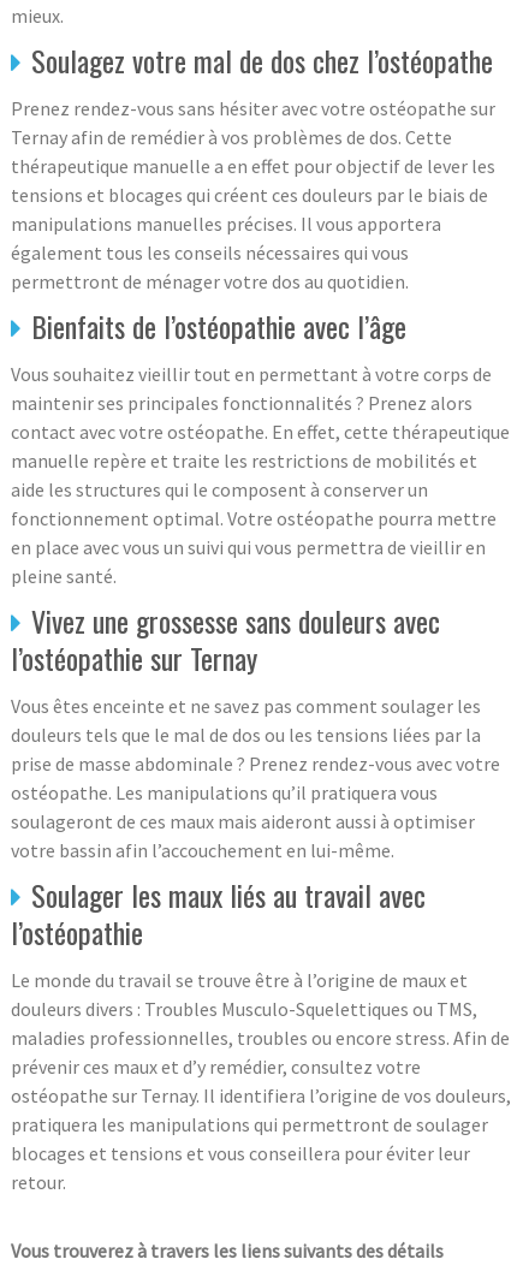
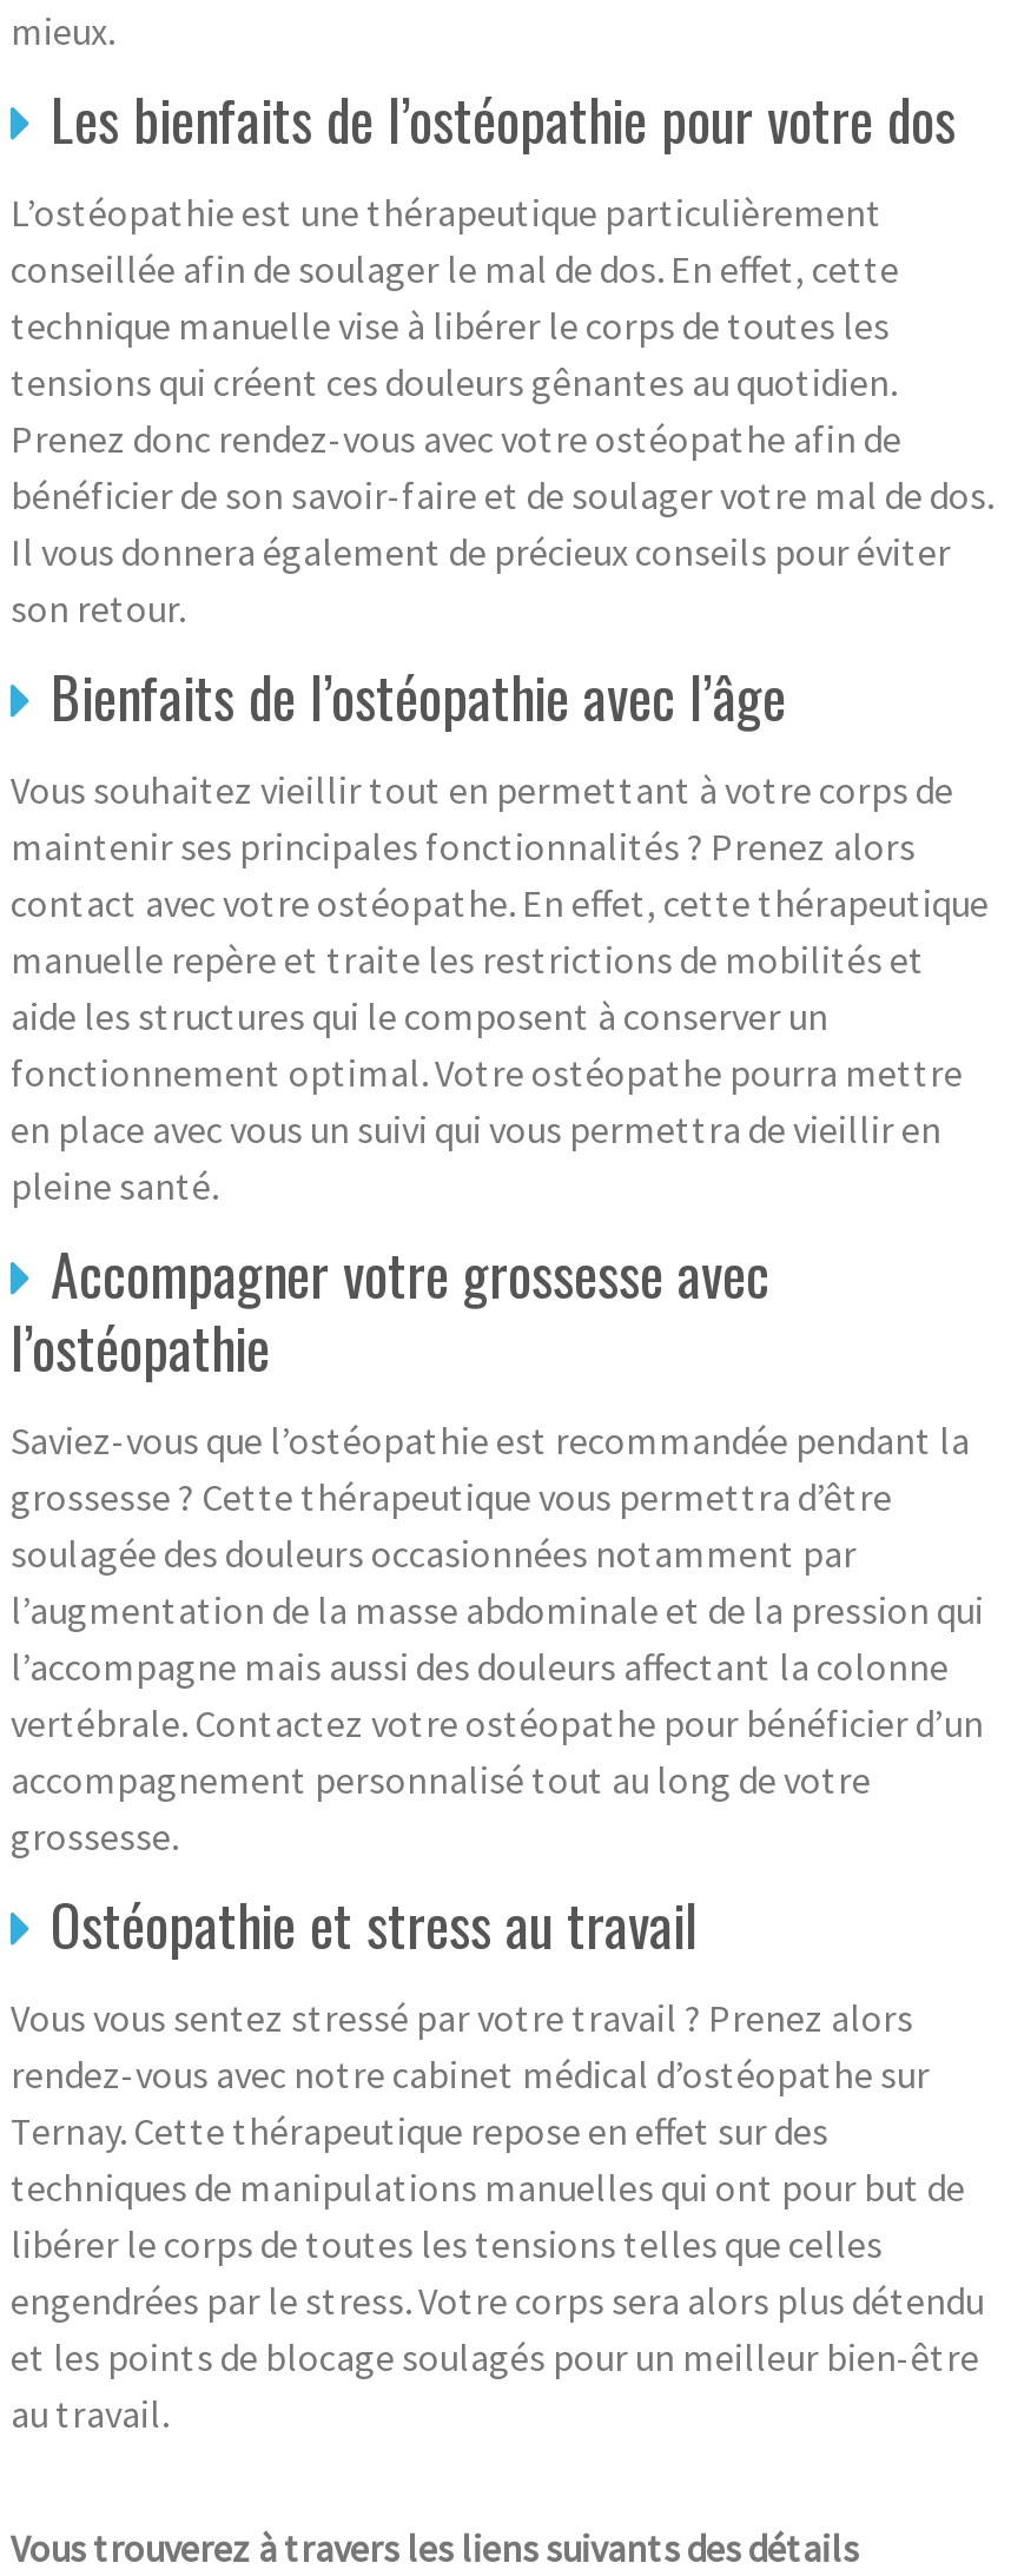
- Soulagez votre mal de dos chez l’ostéopathe
- Prenez rendez-vous sans hésiter avec votre ostéopathe sur
- Ternay afin de remédier à vos problèmes de dos. Cette
- thérapeutique manuelle a en effet pour objectif de lever les
- tensions et blocages qui créent ces douleurs par le biais de
- manipulations manuelles précises. Il vous apportera
- également tous les conseils nécessaires qui vous
- permettront de ménager votre dos au quotidien.
+ Les bienfaits de l’ostéopathie pour votre dos
+ L’ostéopathie est une thérapeutique particulièrement
+ conseillée afin de soulager le mal de dos. En effet, cette
+ technique manuelle vise à libérer le corps de toutes les
+ tensions qui créent ces douleurs gênantes au quotidien.
+ Prenez donc rendez-vous avec votre ostéopathe afin de
+ bénéficier de son savoir-faire et de soulager votre mal de dos.
+ Il vous donnera également de précieux conseils pour éviter
+ son retour.

- Vivez une grossesse sans douleurs avec
- l’ostéopathie sur Ternay
- Vous êtes enceinte et ne savez pas comment soulager les
- douleurs tels que le mal de dos ou les tensions liées par la
- prise de masse abdominale ? Prenez rendez-vous avec votre
- ostéopathe. Les manipulations qu’il pratiquera vous
- soulageront de ces maux mais aideront aussi à optimiser
- votre bassin afin l’accouchement en lui-même.
- Soulager les maux liés au travail avec
+ Accompagner votre grossesse avec

moved up: l’ostéopathie

- Le monde du travail se trouve être à l’origine de maux et
- douleurs divers : Troubles Musculo-Squelettiques ou TMS,
- maladies professionnelles, troubles ou encore stress. Afin de
- prévenir ces maux et d’y remédier, consultez votre
- ostéopathe sur Ternay. Il identifiera l’origine de vos douleurs,
- pratiquera les manipulations qui permettront de soulager
- blocages et tensions et vous conseillera pour éviter leur
- retour.
+ Saviez-vous que l’ostéopathie est recommandée pendant la
+ grossesse ? Cette thérapeutique vous permettra d’être
+ soulagée des douleurs occasionnées notamment par
+ l’augmentation de la masse abdominale et de la pression qui
+ l’accompagne mais aussi des douleurs affectant la colonne
+ vertébrale. Contactez votre ostéopathe pour bénéficier d’un
+ accompagnement personnalisé tout au long de votre
+ grossesse.
+ Ostéopathie et stress au travail
+ Vous vous sentez stressé par votre travail ? Prenez alors
+ rendez-vous avec notre cabinet médical d’ostéopathe sur
+ Ternay. Cette thérapeutique repose en effet sur des
+ techniques de manipulations manuelles qui ont pour but de
+ libérer le corps de toutes les tensions telles que celles
+ engendrées par le stress. Votre corps sera alors plus détendu
+ et les points de blocage soulagés pour un meilleur bien-être
+ au travail.
